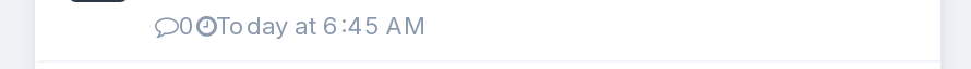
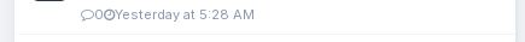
- Today at 6:45 AM
+ Yesterday at 5:28 AM
